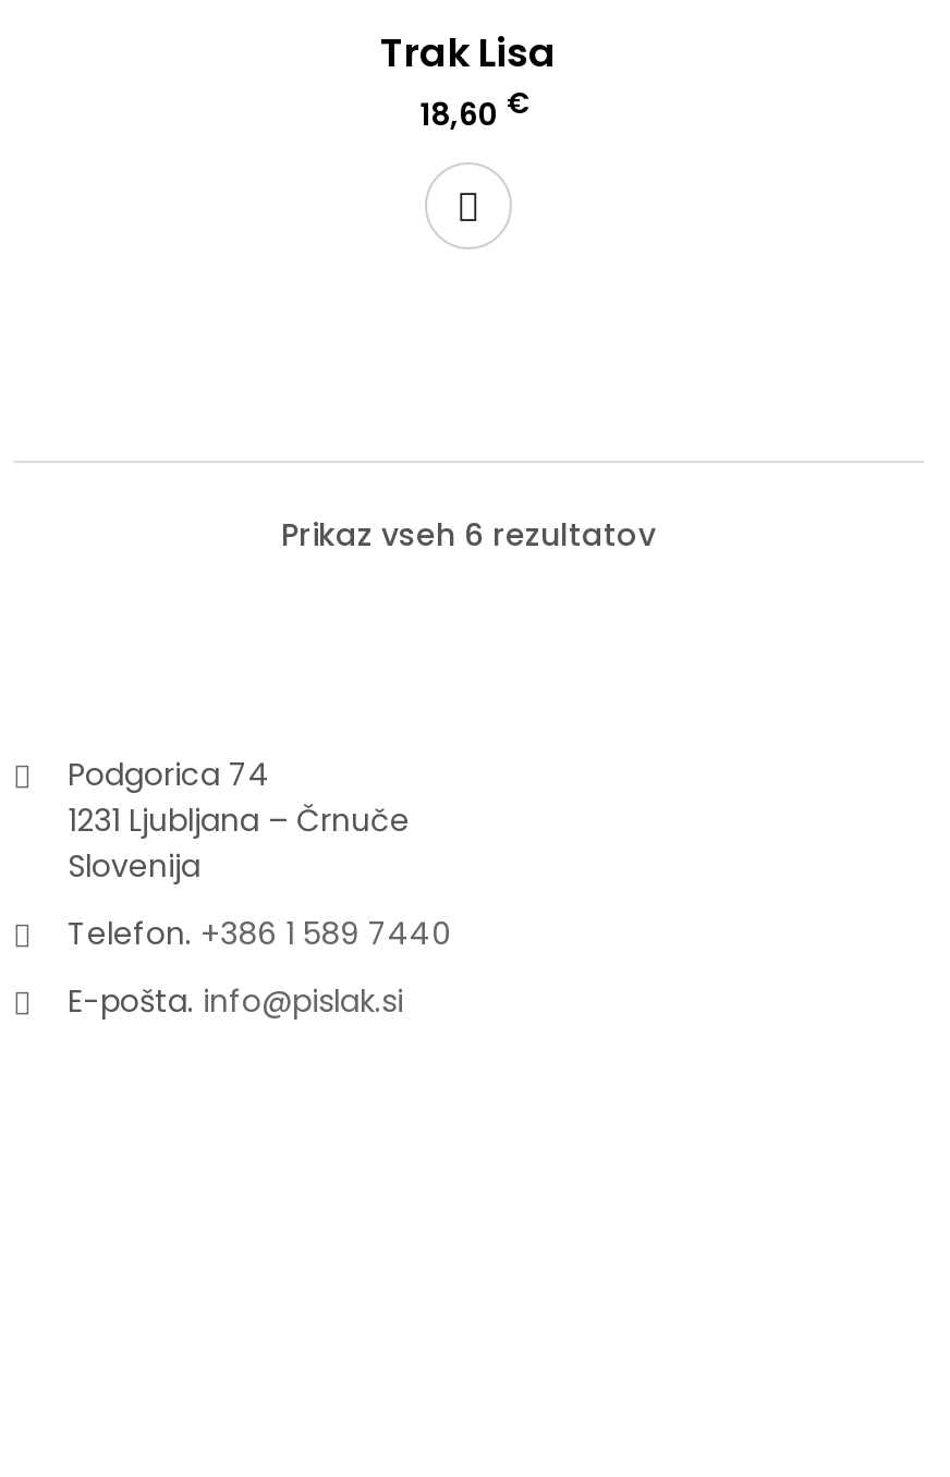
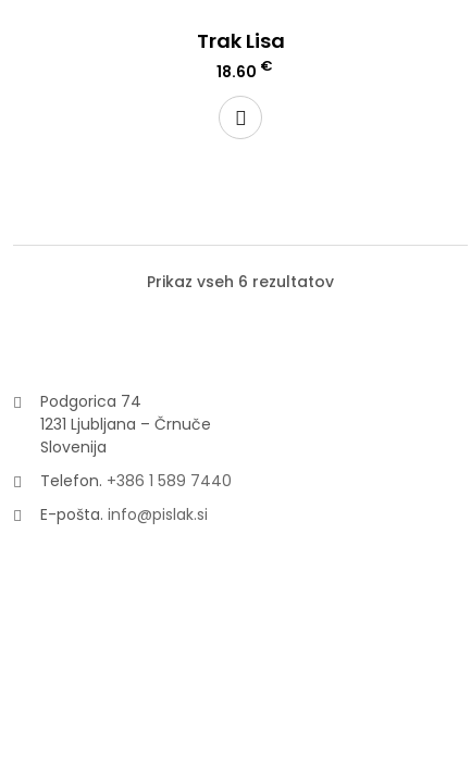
- 18,60 €
+ 18.60 €
